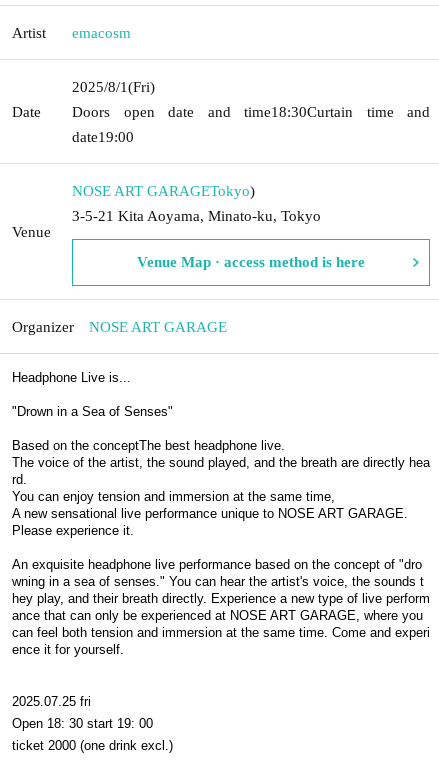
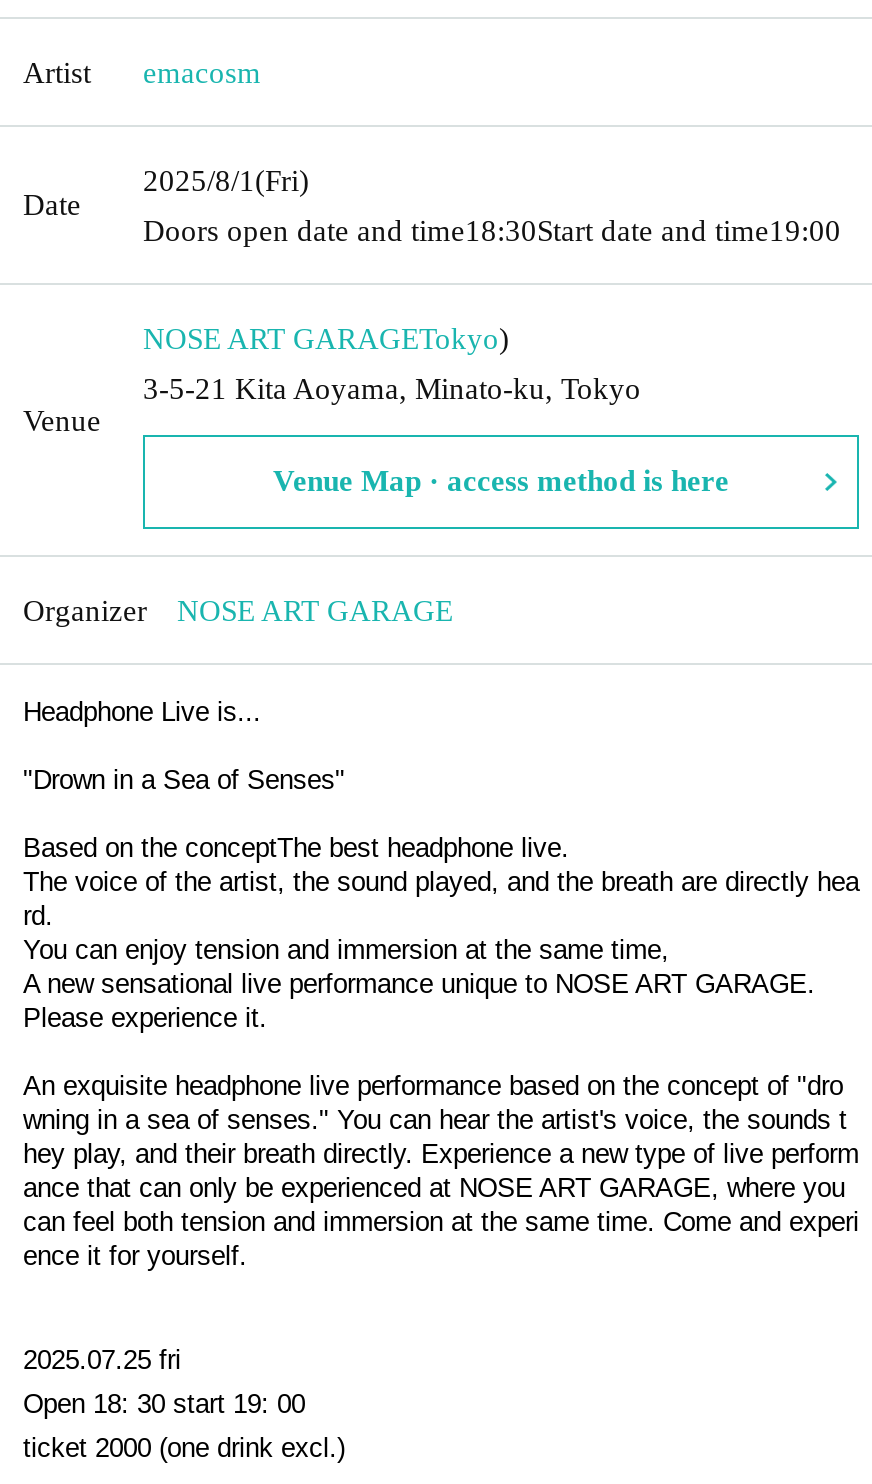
- Doors open date and time 18:30Curtain time and
- date 19:00
+ Doors open date and time18:30Start date and time19:00
